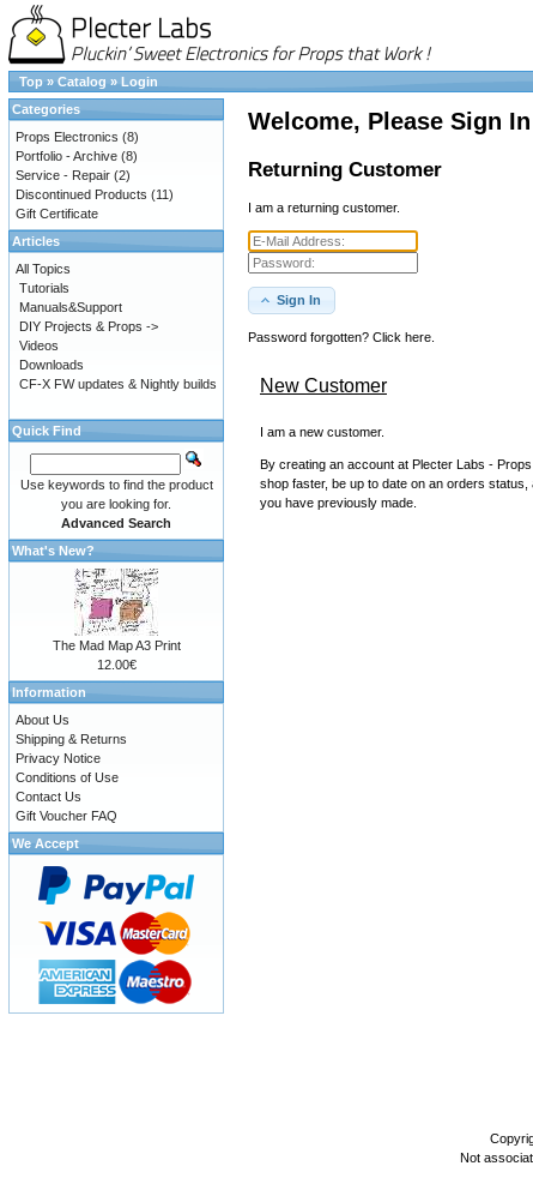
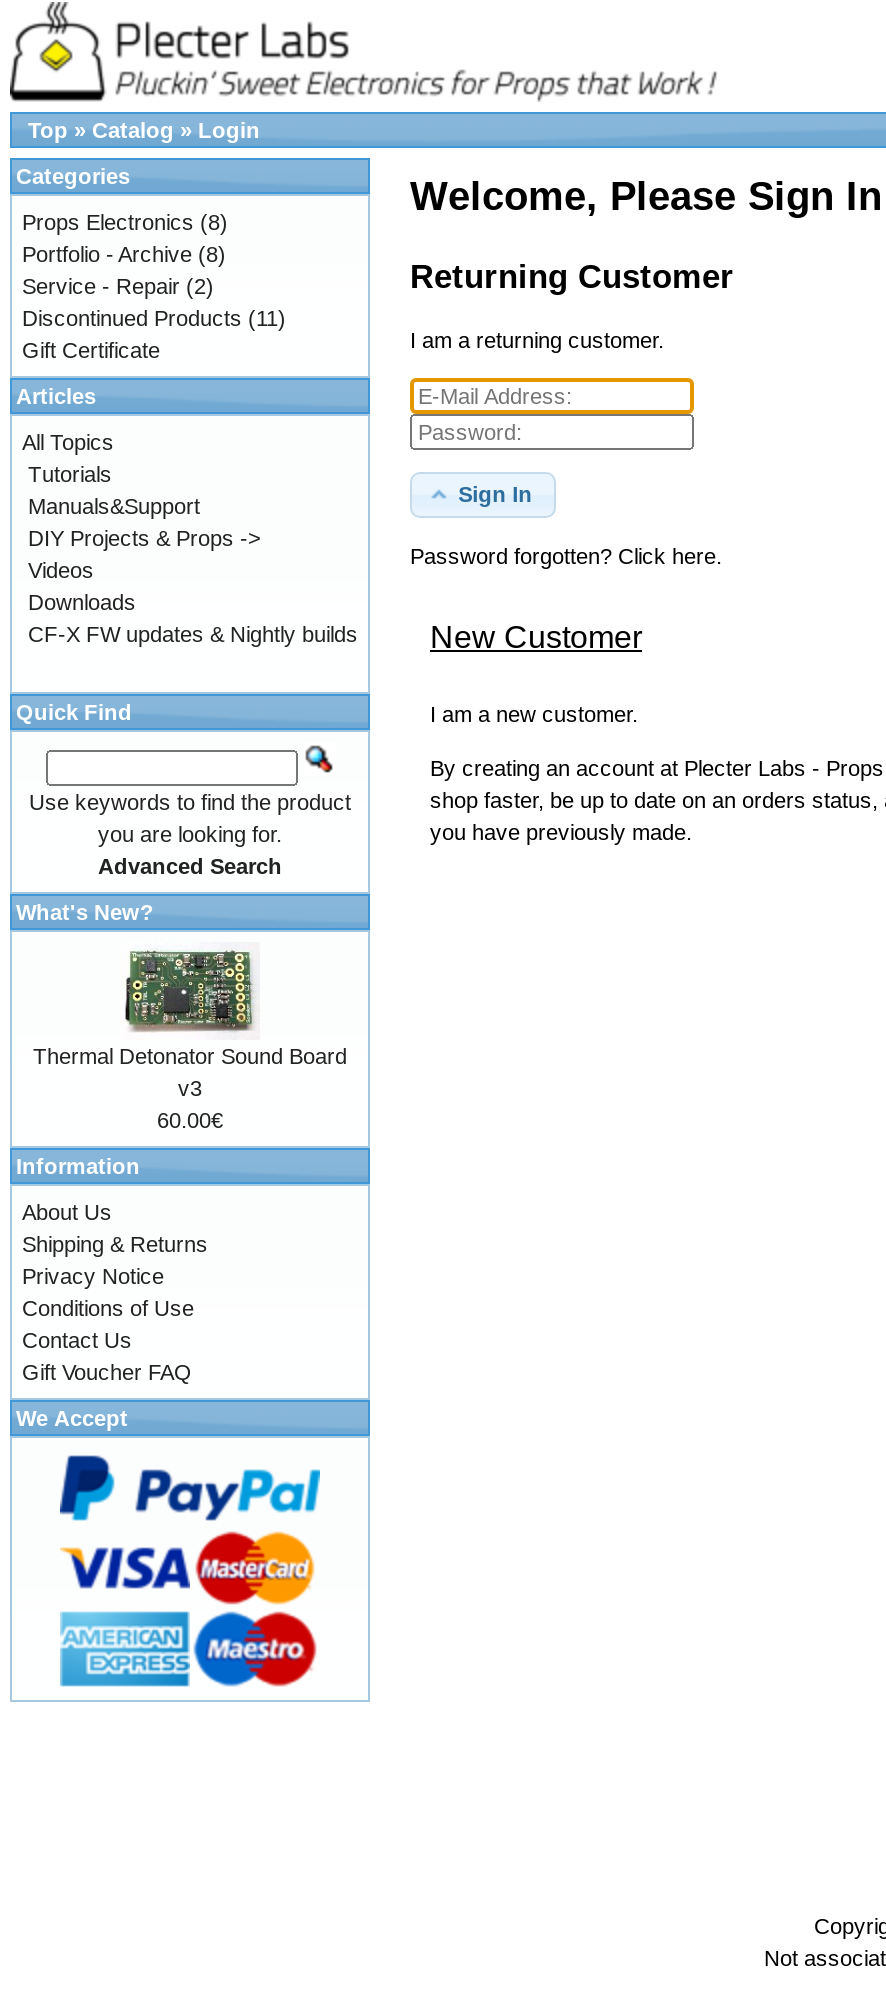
- [image]
- The Mad Map A3 Print
- 12.00€
+ [image]
+ Thermal Detonator Sound Board
+ v3
+ 60.00€
